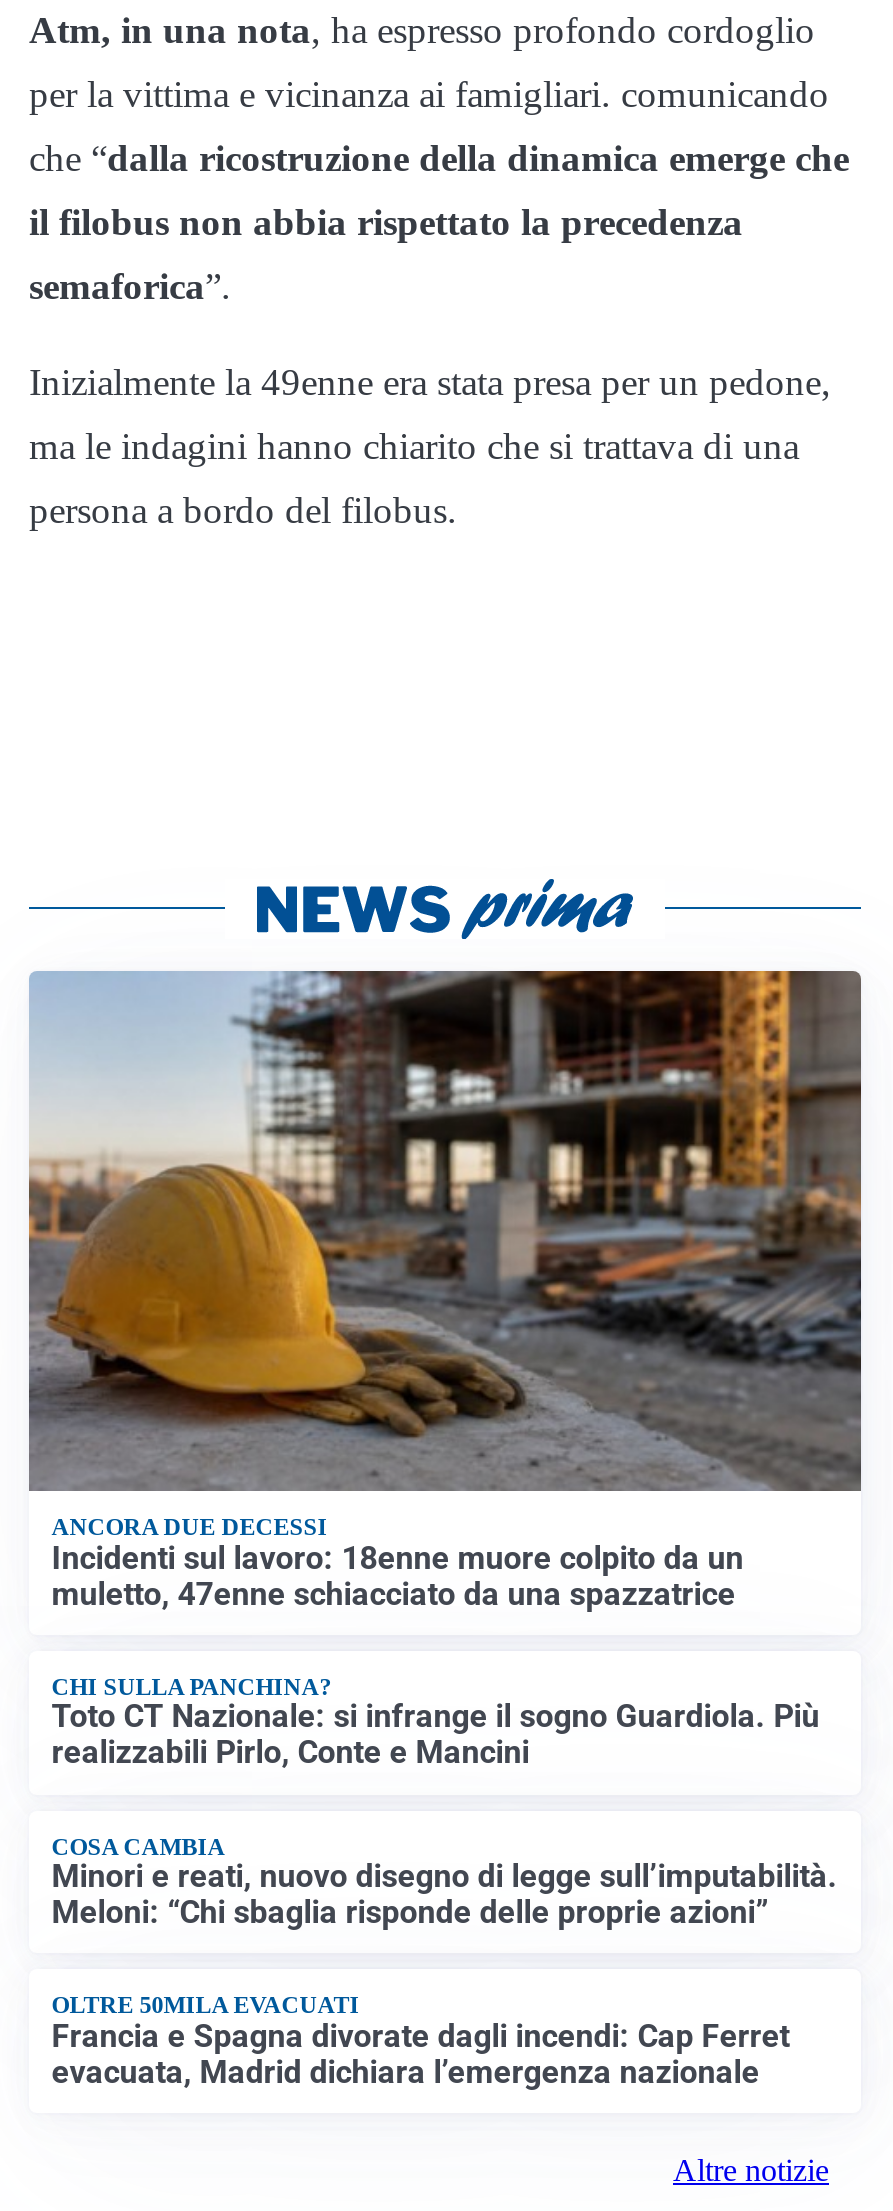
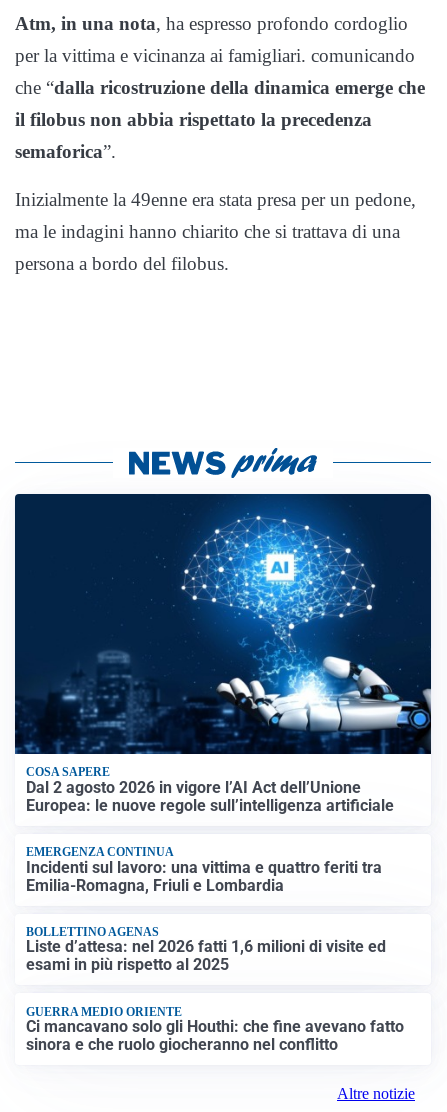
- [image]
- ANCORA DUE DECESSI
- Incidenti sul lavoro: 18enne muore colpito da un
- muletto, 47enne schiacciato da una spazzatrice
+ [image]
+ COSA SAPERE
+ Dal 2 agosto 2026 in vigore l’AI Act dell’Unione
+ Europea: le nuove regole sull’intelligenza artificiale

- CHI SULLA PANCHINA?
- Toto CT Nazionale: si infrange il sogno Guardiola. Più
- realizzabili Pirlo, Conte e Mancini
+ EMERGENZA CONTINUA
+ Incidenti sul lavoro: una vittima e quattro feriti tra
+ Emilia-Romagna, Friuli e Lombardia

- COSA CAMBIA
- Minori e reati, nuovo disegno di legge sull’imputabilità.
- Meloni: “Chi sbaglia risponde delle proprie azioni”
+ BOLLETTINO AGENAS
+ Liste d’attesa: nel 2026 fatti 1,6 milioni di visite ed
+ esami in più rispetto al 2025

- OLTRE 50MILA EVACUATI
- Francia e Spagna divorate dagli incendi: Cap Ferret
- evacuata, Madrid dichiara l’emergenza nazionale
+ GUERRA MEDIO ORIENTE
+ Ci mancavano solo gli Houthi: che fine avevano fatto
+ sinora e che ruolo giocheranno nel conflitto
